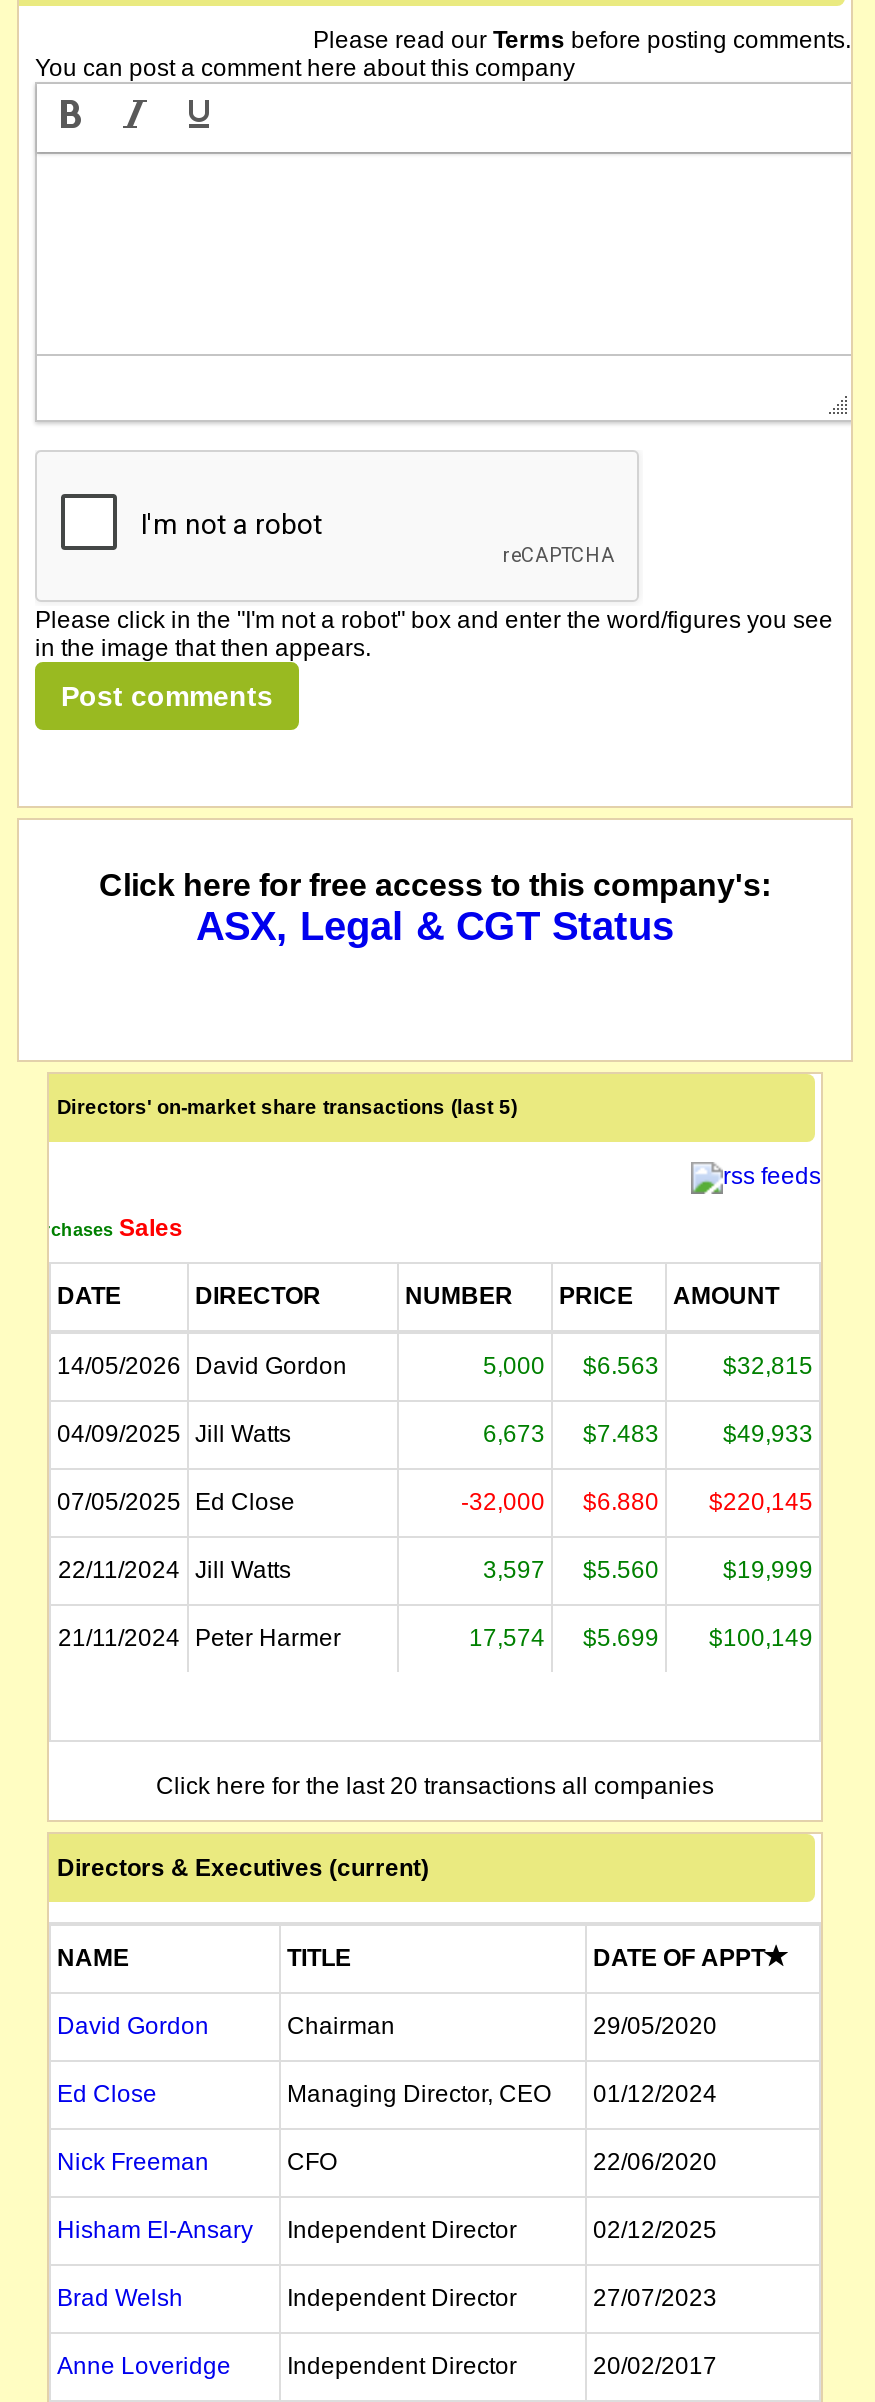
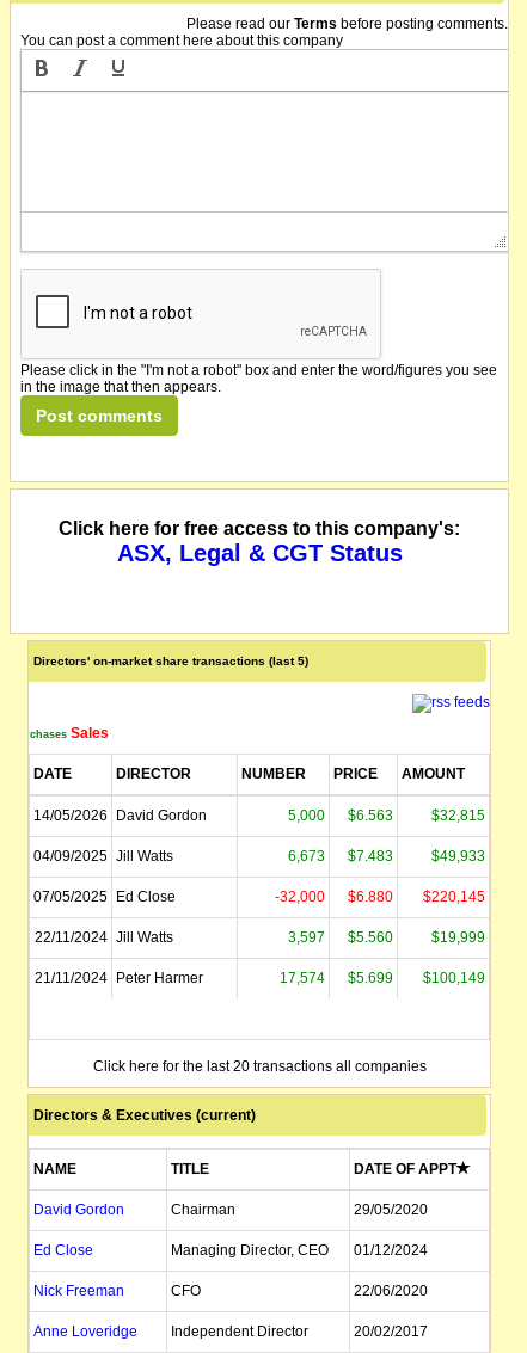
- Hisham El-Ansary
- Independent Director
- 02/12/2025
- Brad Welsh
- Independent Director
- 27/07/2023
